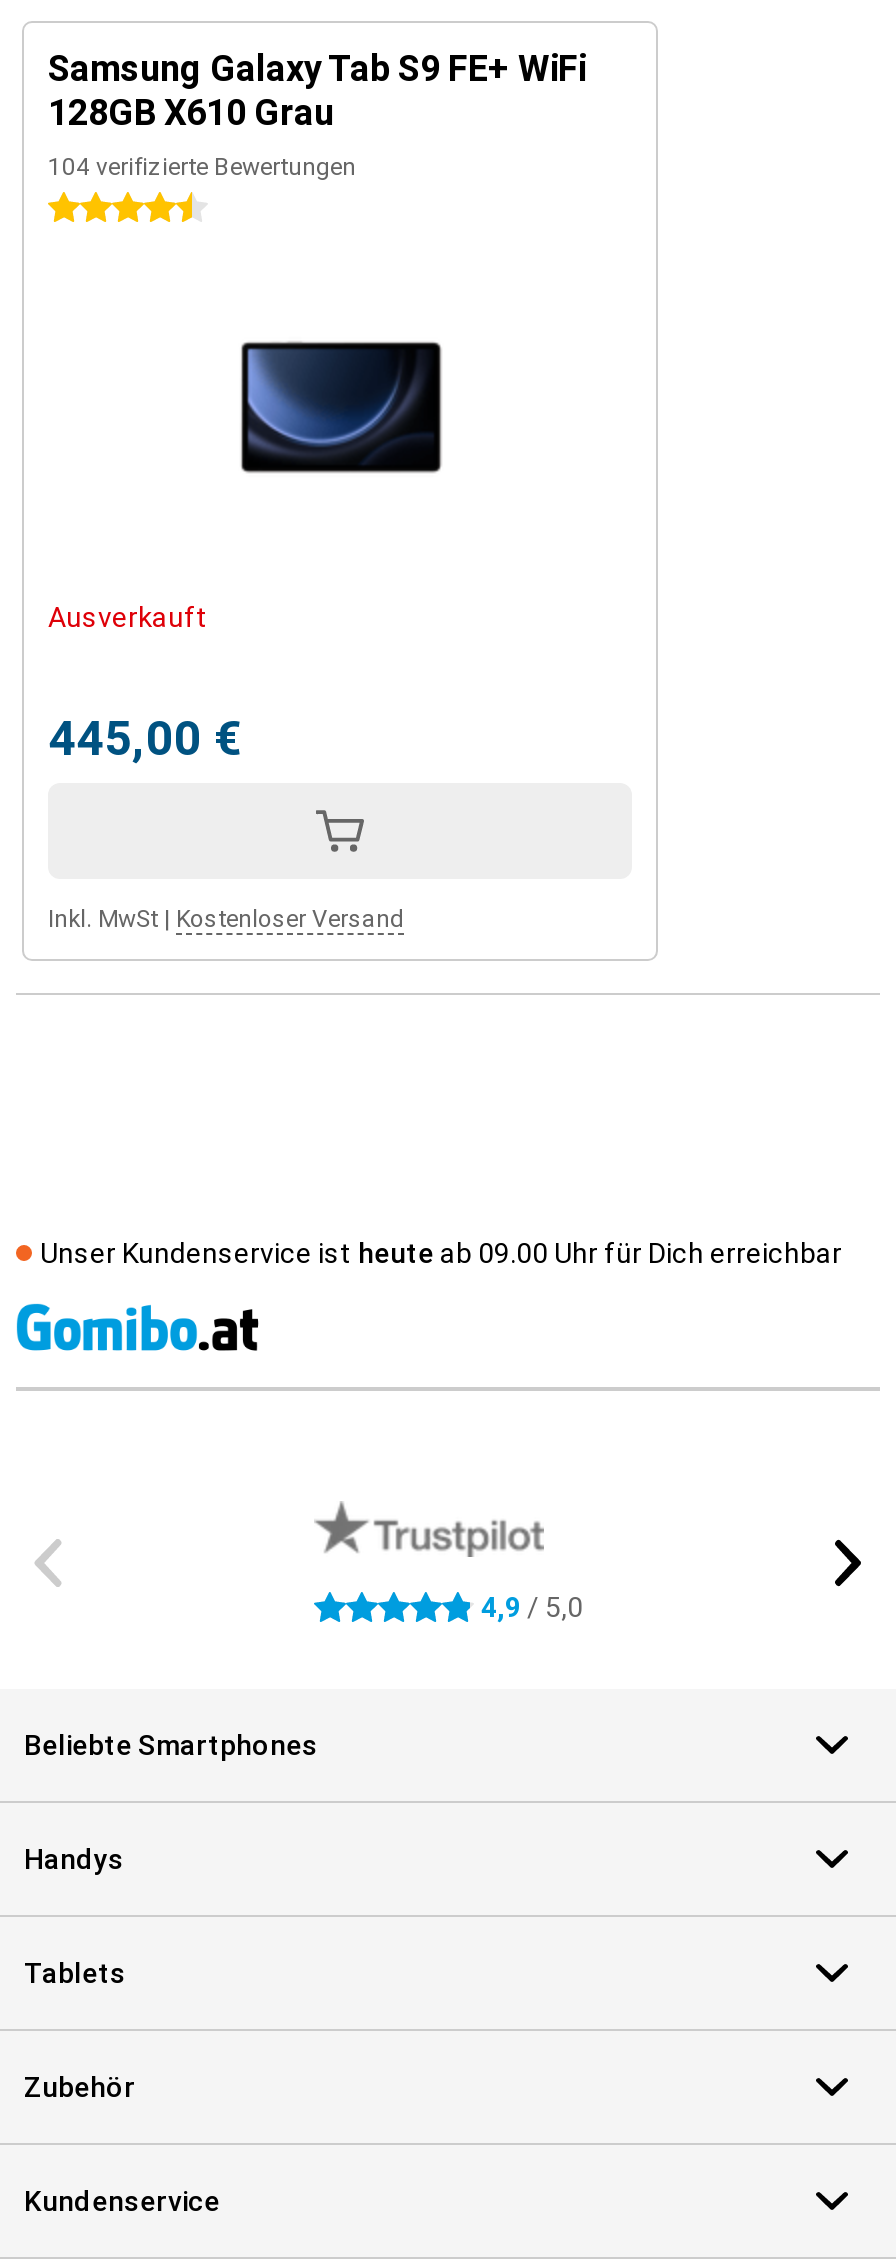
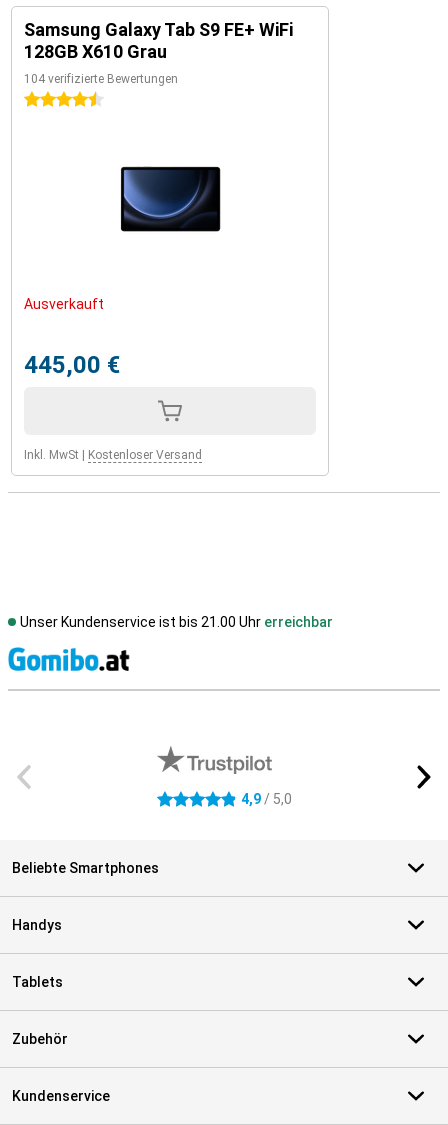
- Unser Kundenservice ist heute ab 09.00 Uhr für Dich erreichbar
+ Unser Kundenservice ist bis 21.00 Uhr erreichbar
